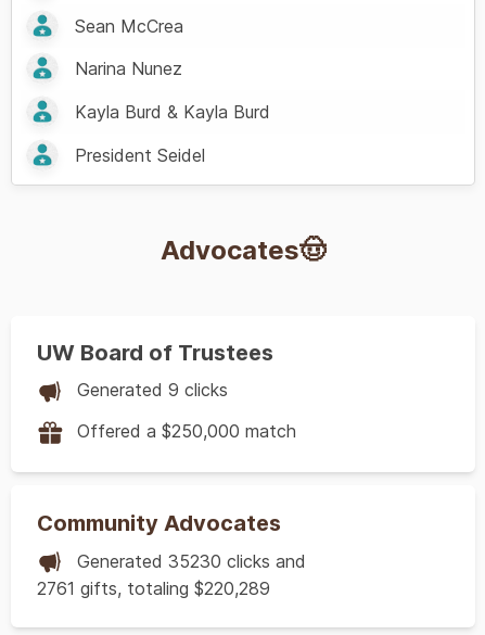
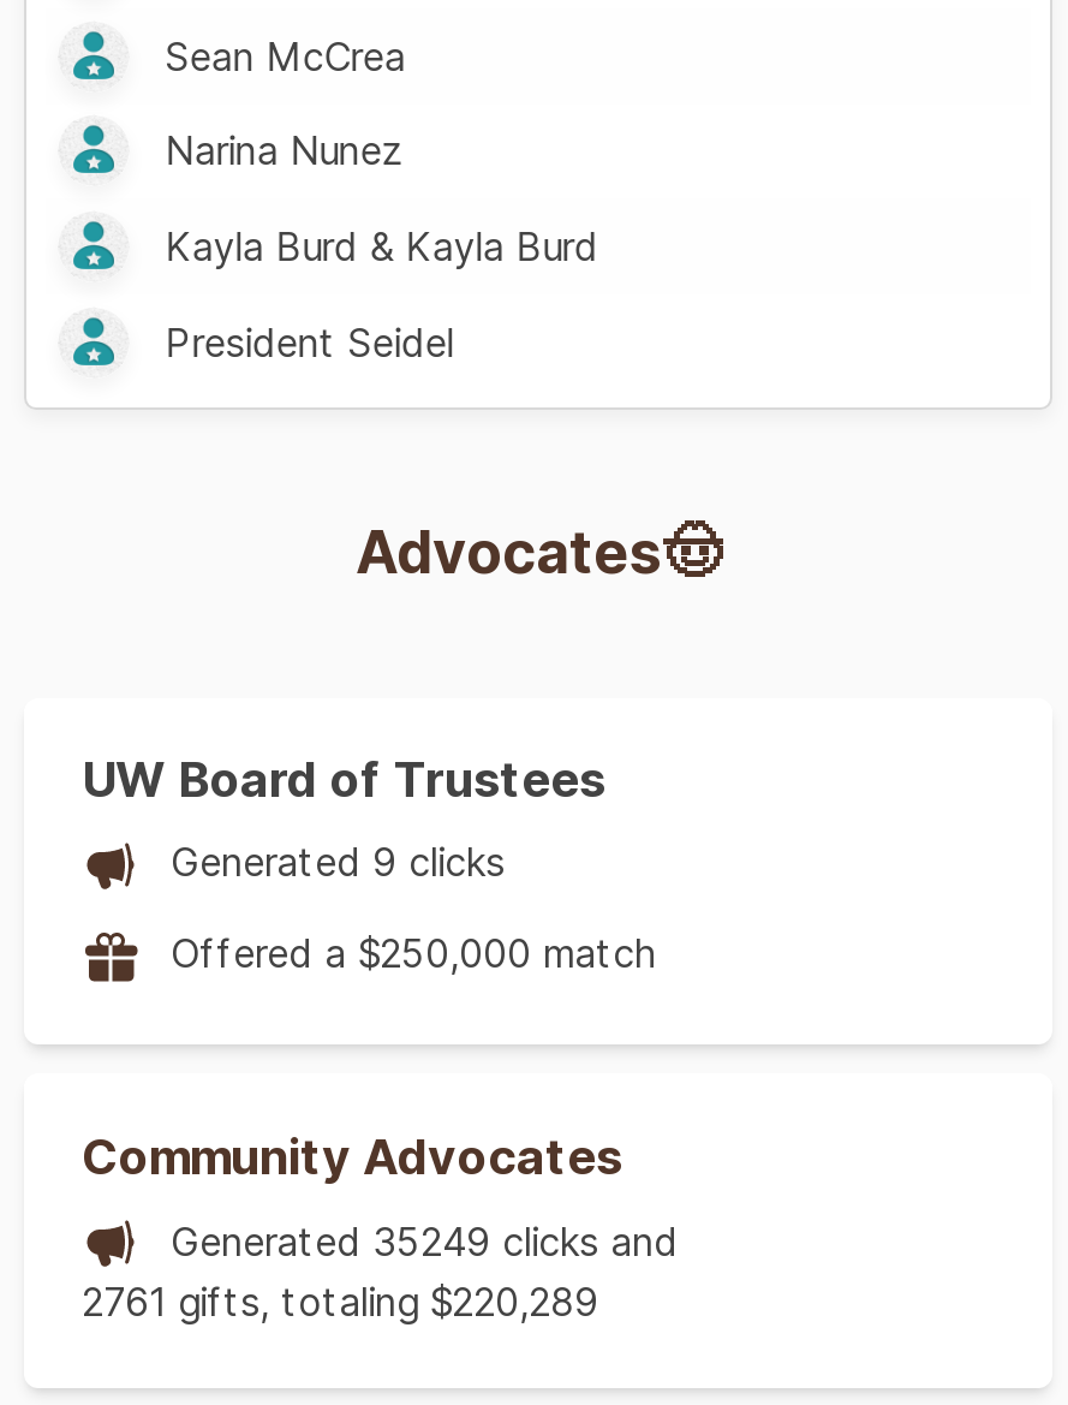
- Generated 35230 clicks and
+ Generated 35249 clicks and
